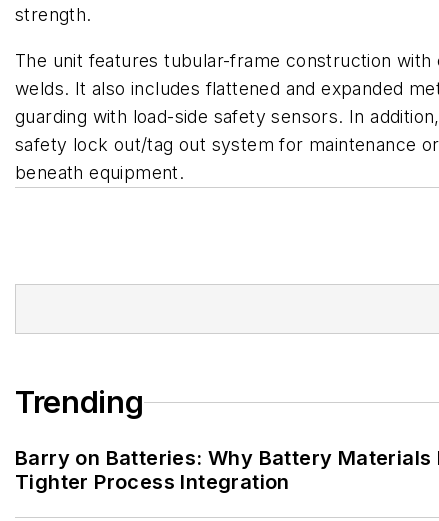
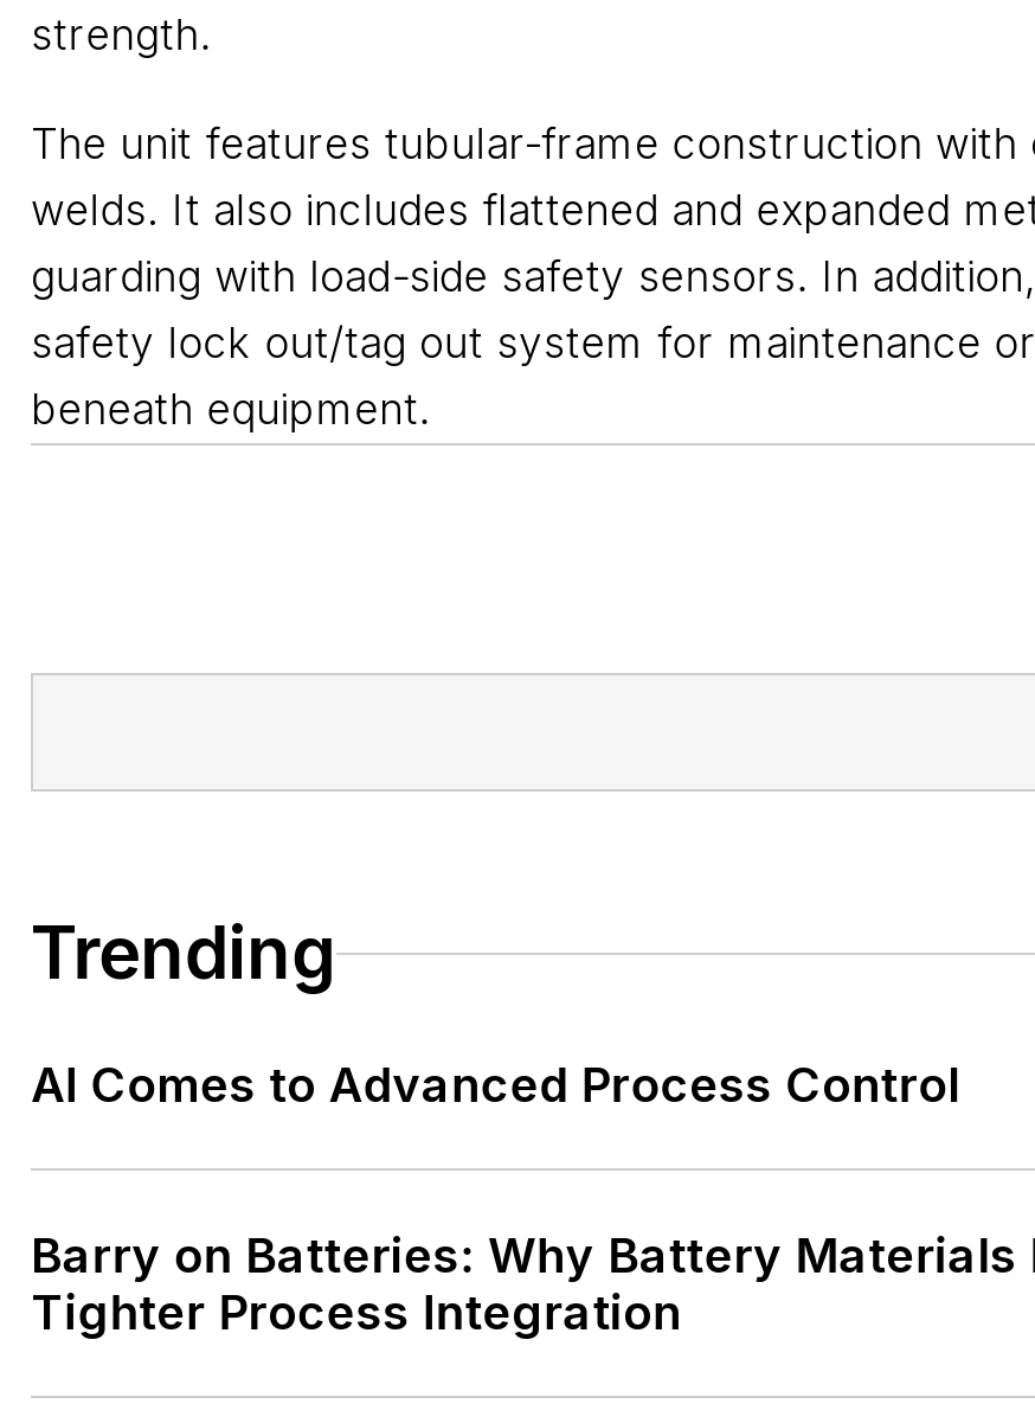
+ AI Comes to Advanced Process Control
